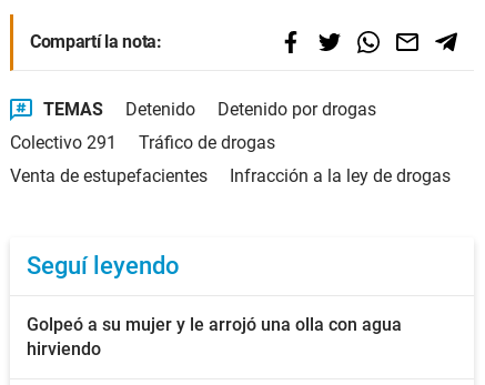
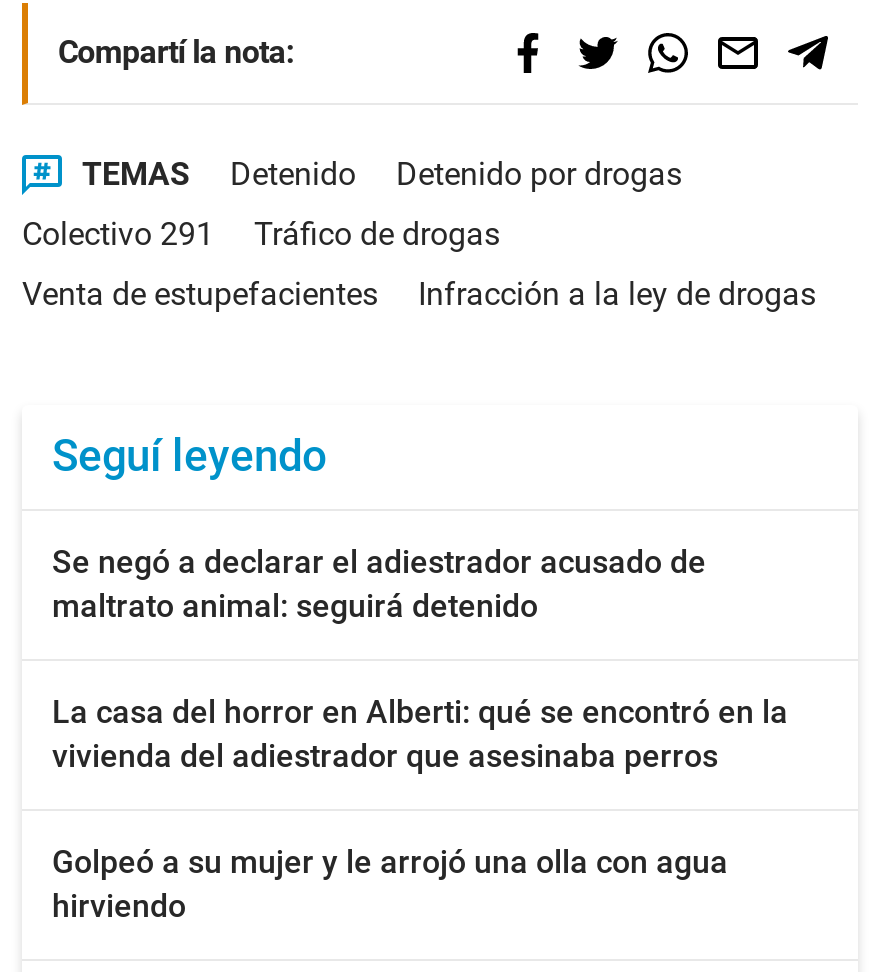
+ Se negó a declarar el adiestrador acusado de
+ maltrato animal: seguirá detenido
+ La casa del horror en Alberti: qué se encontró en la
+ vivienda del adiestrador que asesinaba perros
